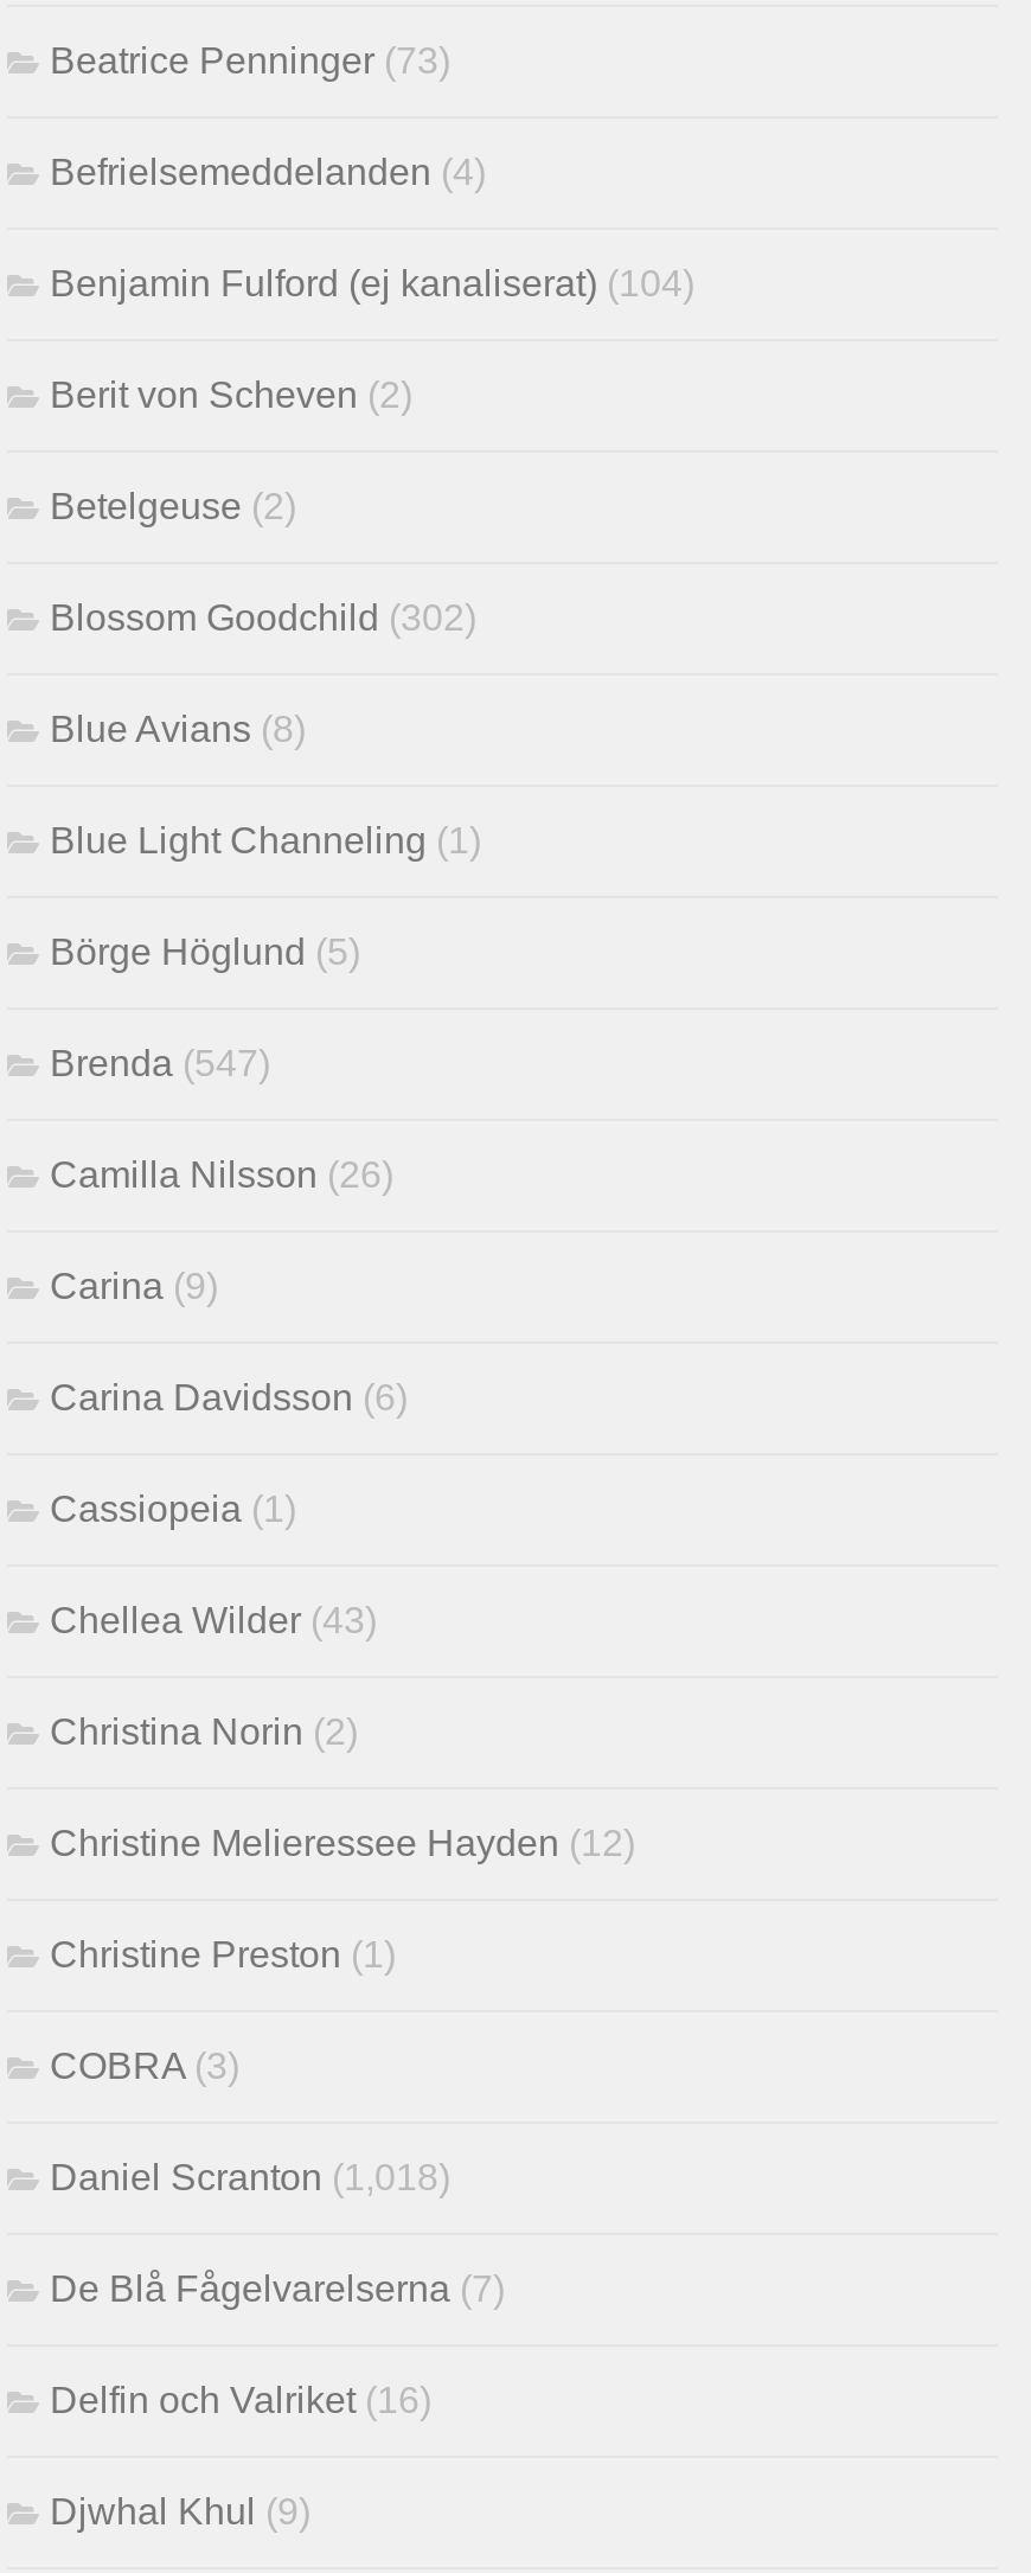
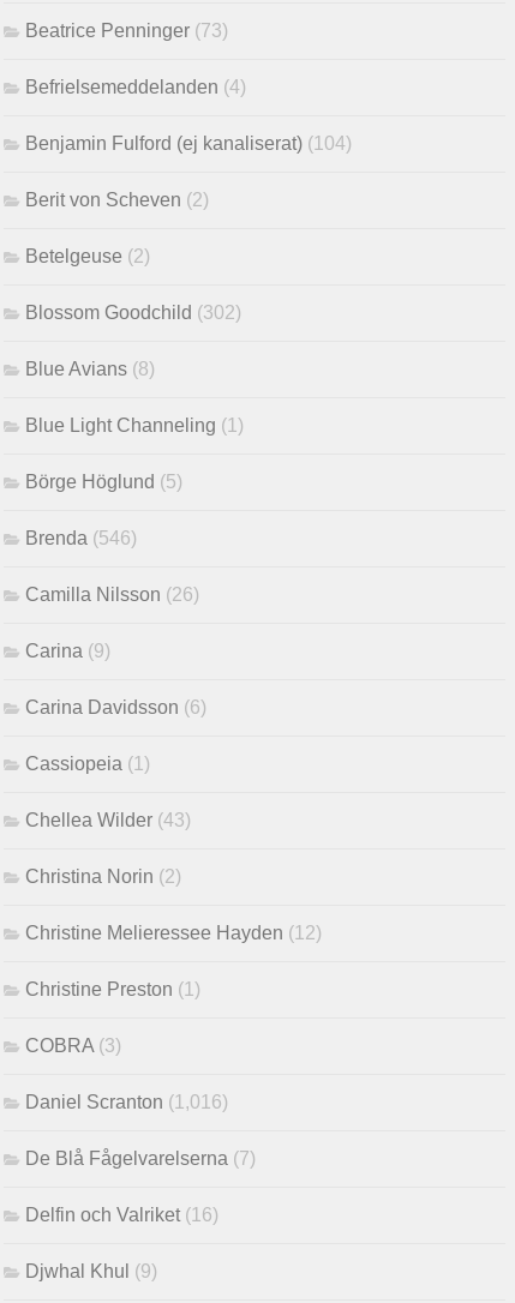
- Brenda (547)
+ Brenda (546)

- Daniel Scranton (1,018)
+ Daniel Scranton (1,016)
